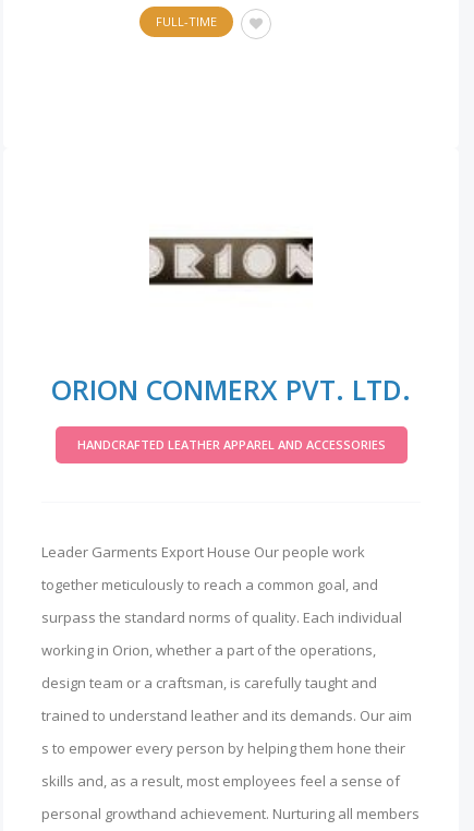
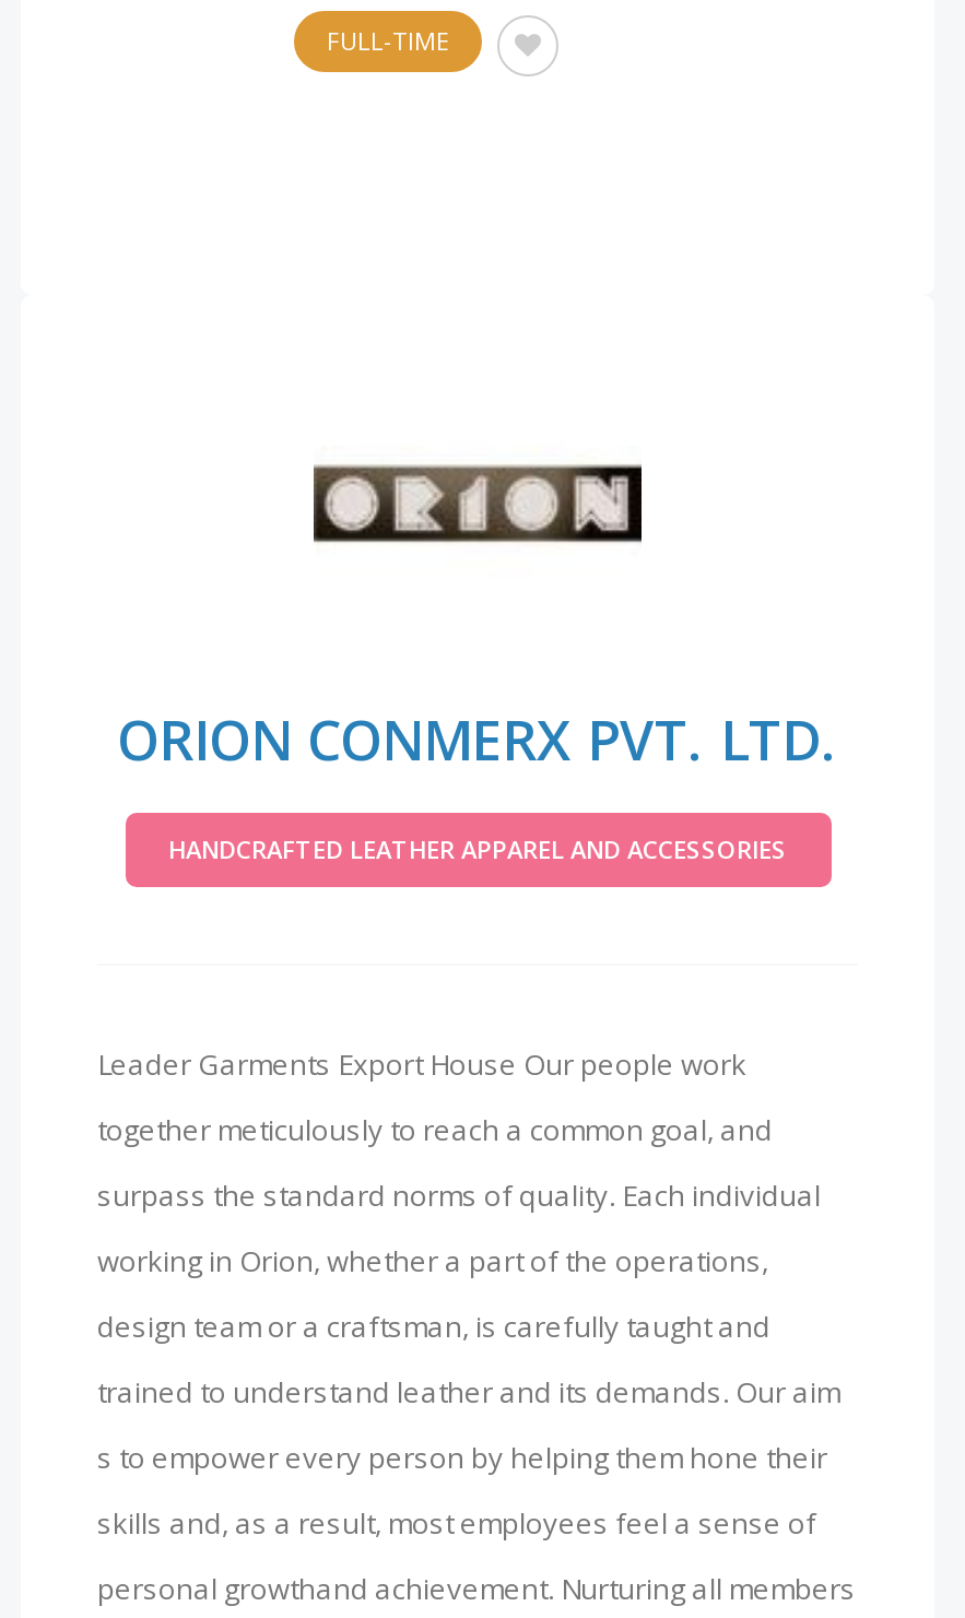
- [image]
+ [image]
